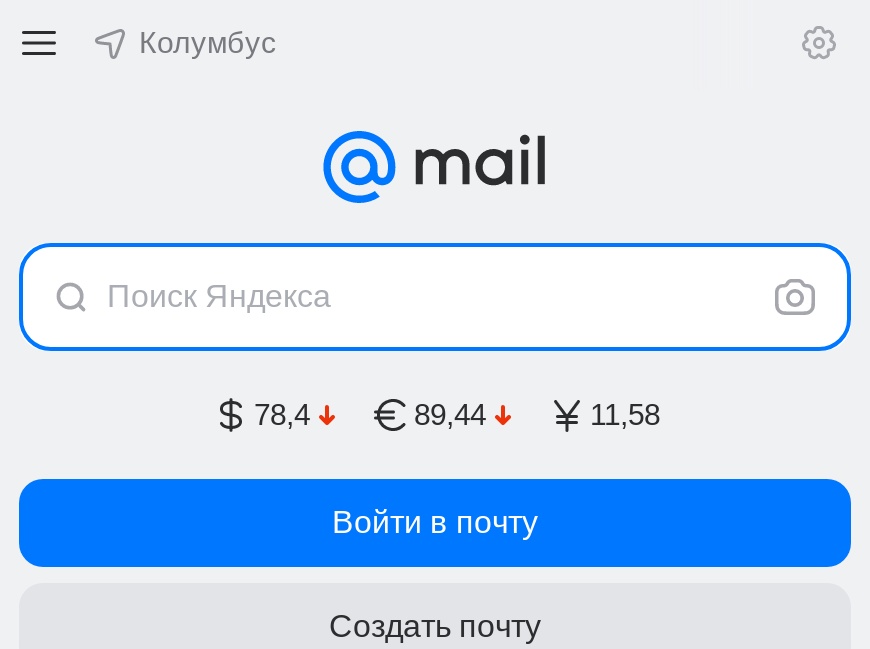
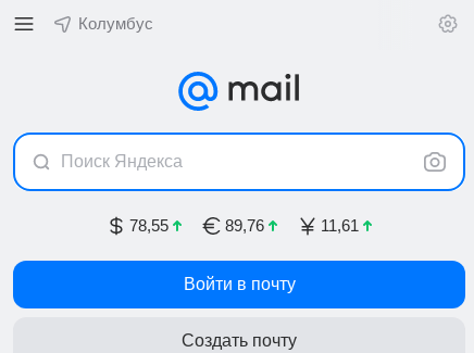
- 78,4
+ 78,55

- 89,44
+ 89,76

- 11,58
+ 11,61
